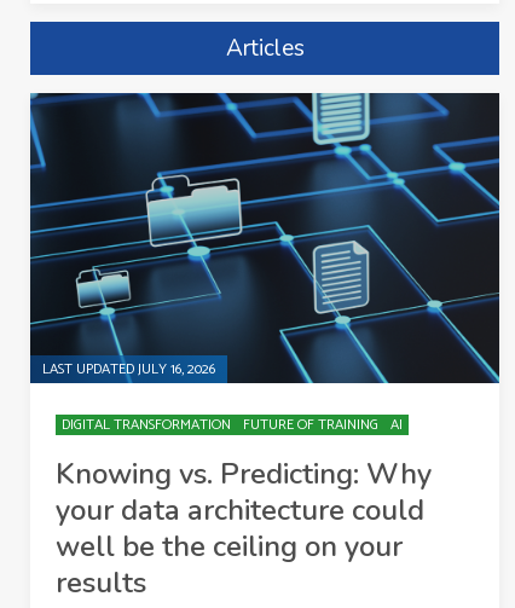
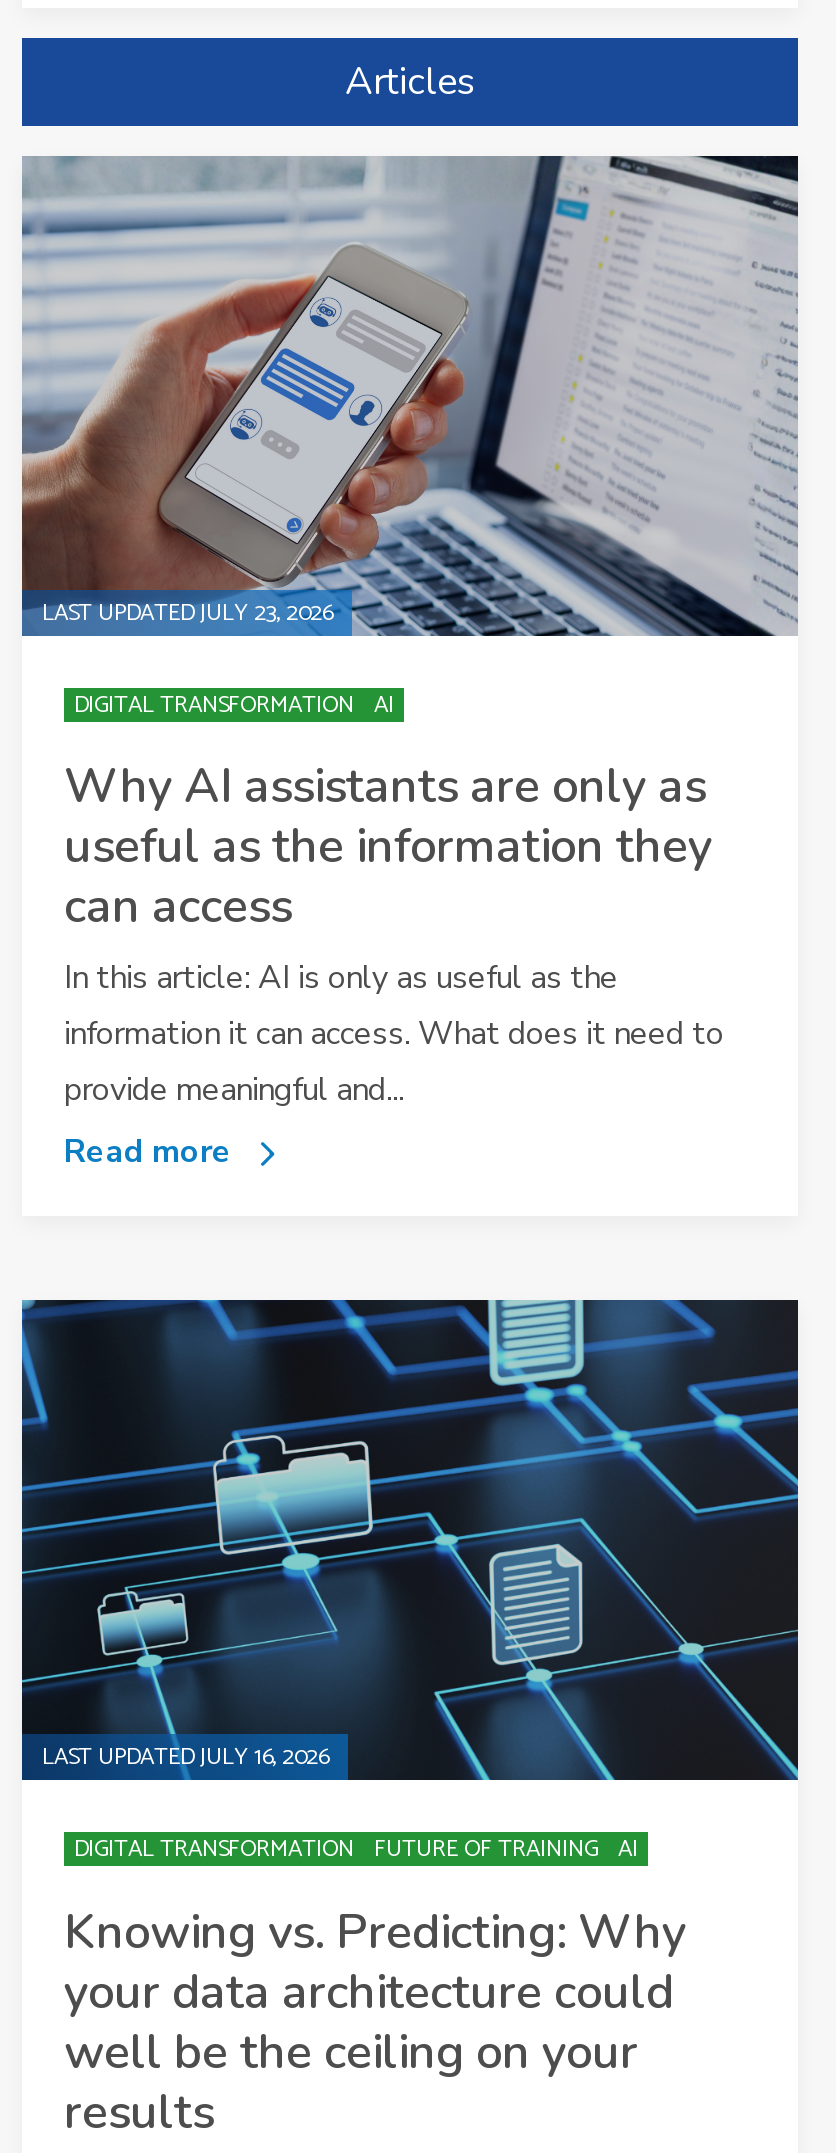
+ [image]
+ LAST UPDATED JULY 23, 2026
+ DIGITAL TRANSFORMATION AI
+ Why AI assistants are only as
+ useful as the information they
+ can access
+ In this article: AI is only as useful as the
+ information it can access. What does it need to
+ provide meaningful and...
+ Read more
